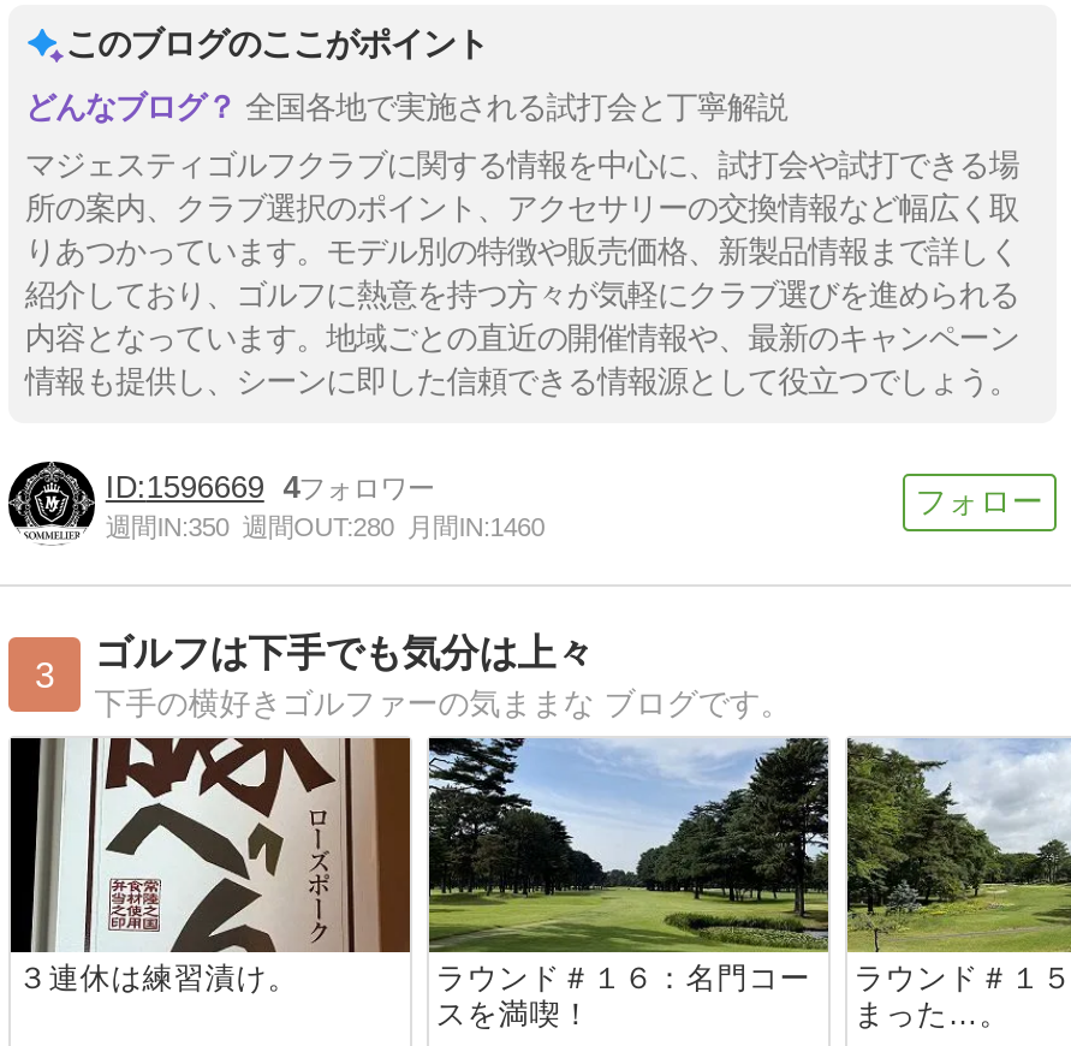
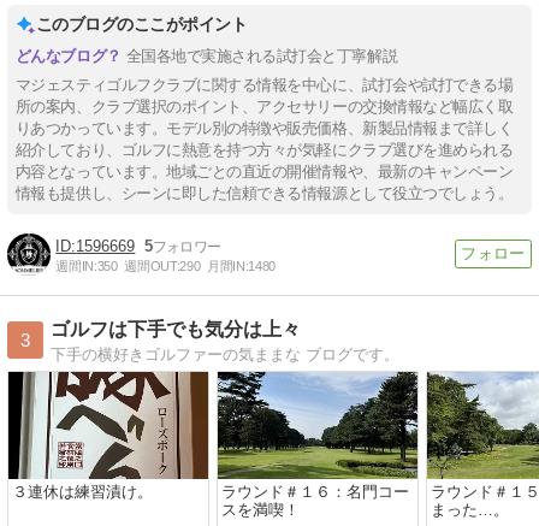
- 1596669 4
+ 1596669 5

- 週間IN:350 週間OUT:280 月間IN:1460
+ 週間IN:350 週間OUT:290 月間IN:1480
